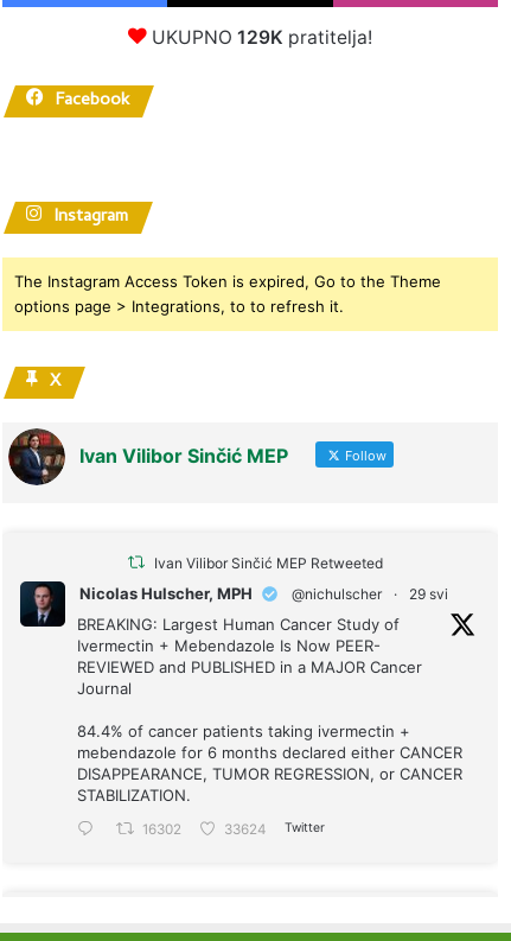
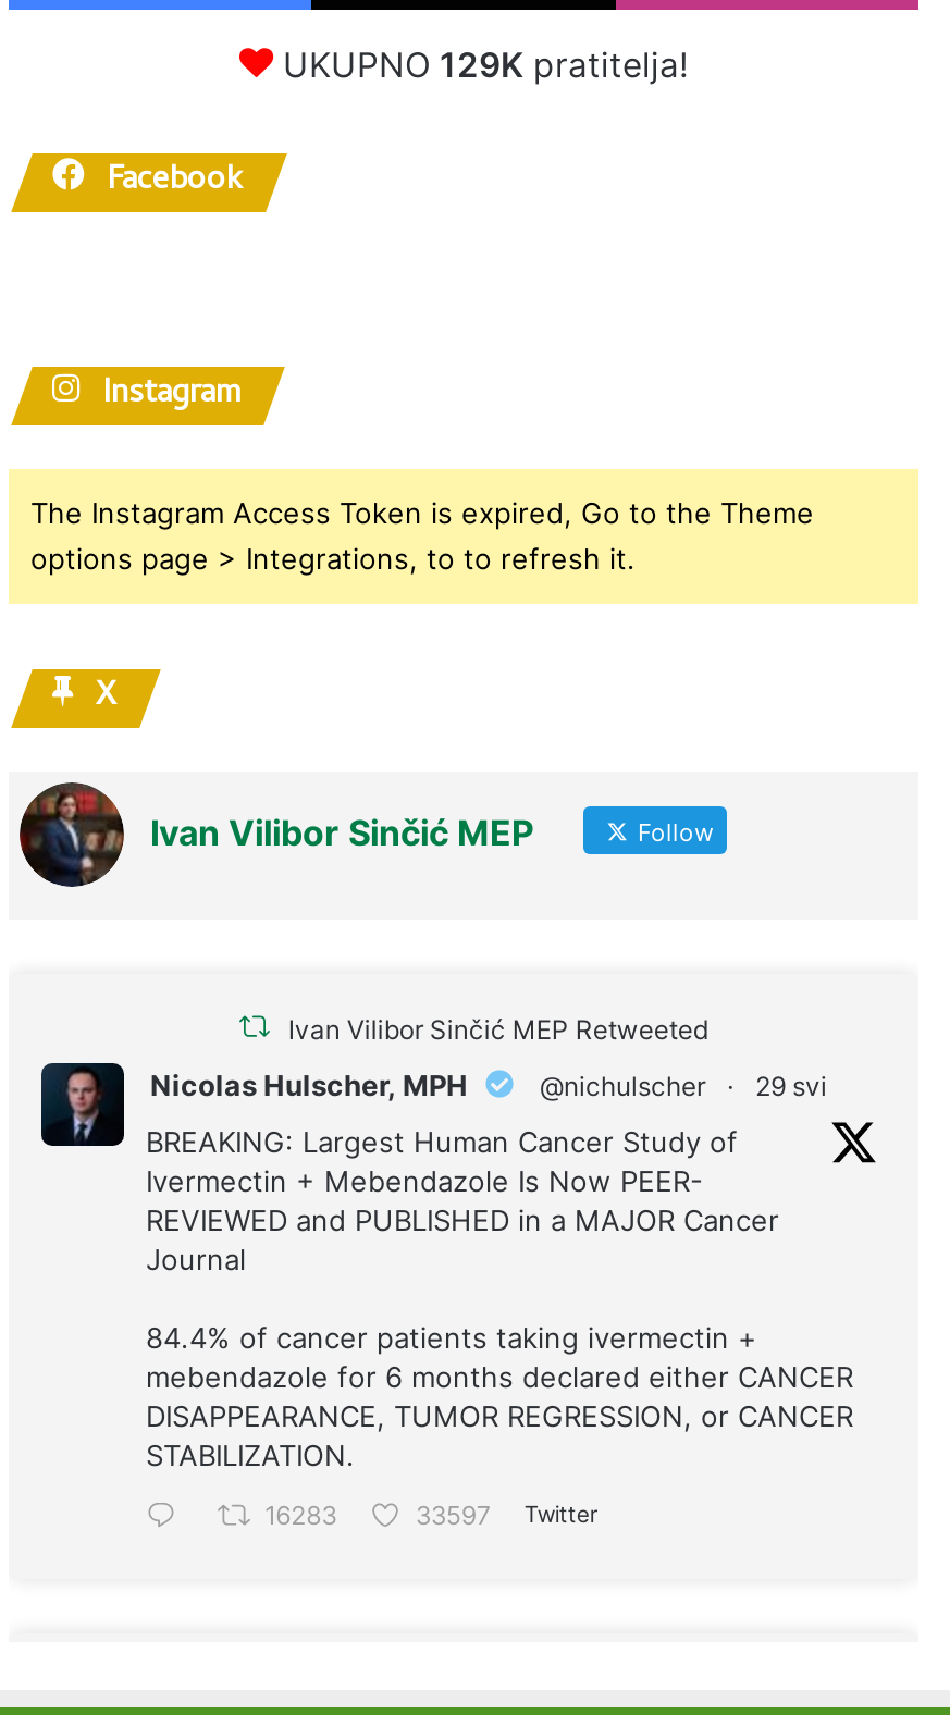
- 16302
+ 16283

- 33624 Twitter
+ 33597 Twitter
